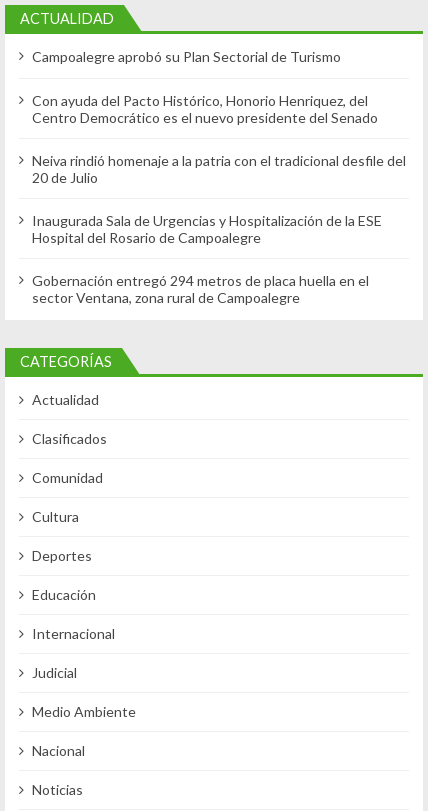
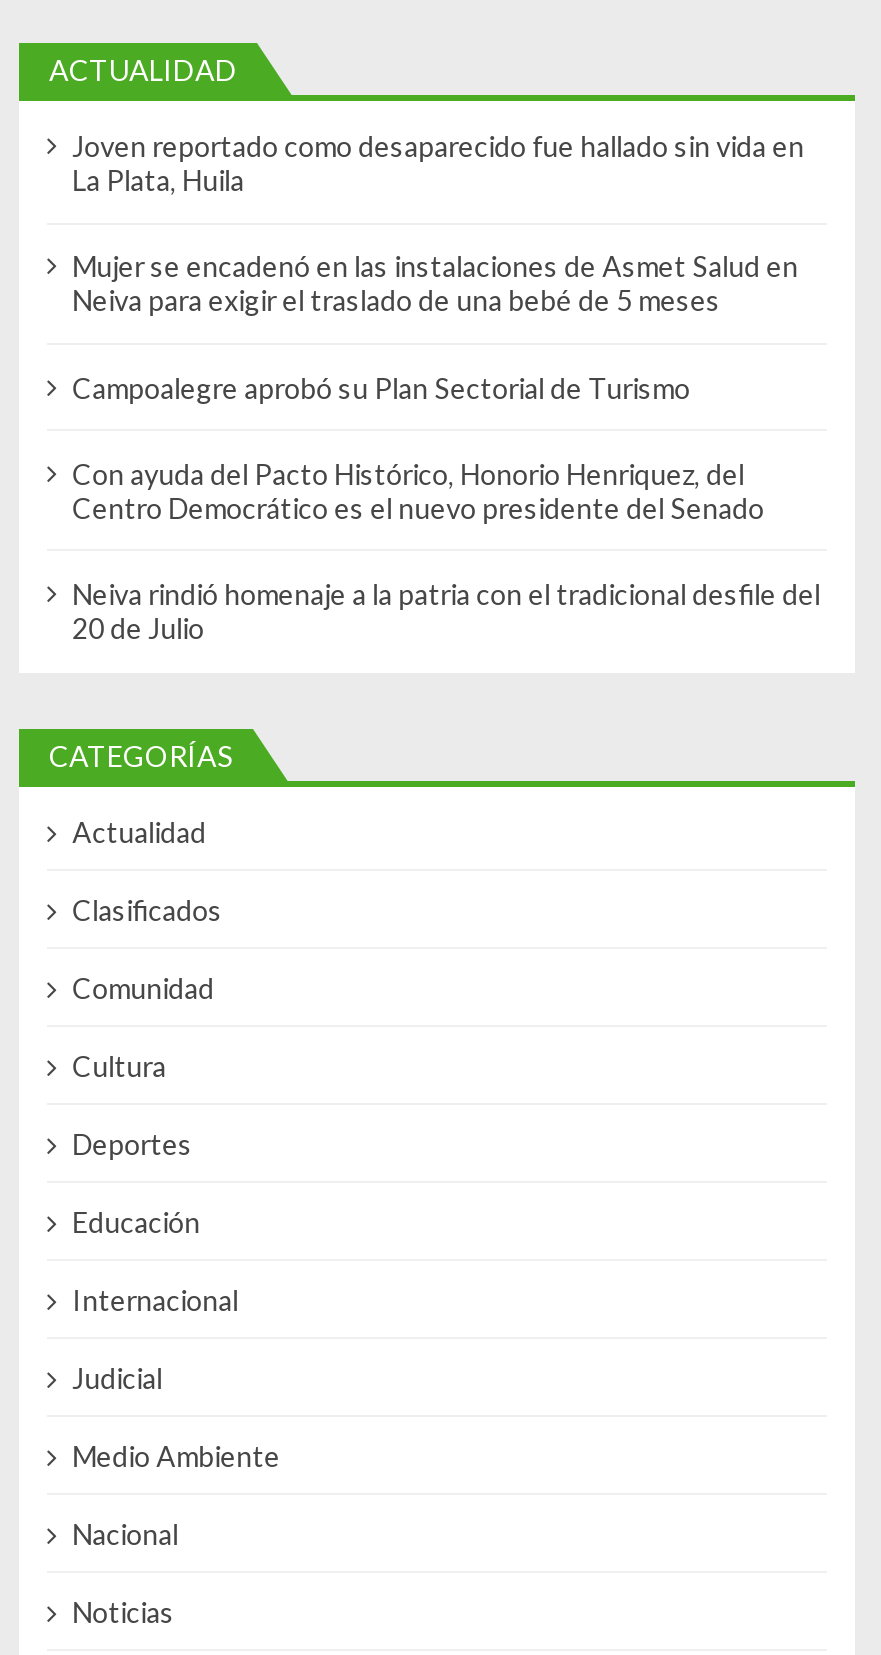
+ Joven reportado como desaparecido fue hallado sin vida en
+ La Plata, Huila
+ Mujer se encadenó en las instalaciones de Asmet Salud en
+ Neiva para exigir el traslado de una bebé de 5 meses

moved down: Campoalegre aprobó su Plan Sectorial de Turismo | Con ayuda del Pacto Histórico, Honorio Henriquez, del | Centro Democrático es el nuevo presidente del Senado | Neiva rindió homenaje a la patria con el tradicional desfile del | 20 de Julio

- Inaugurada Sala de Urgencias y Hospitalización de la ESE
- Hospital del Rosario de Campoalegre
- Gobernación entregó 294 metros de placa huella en el
- sector Ventana, zona rural de Campoalegre
